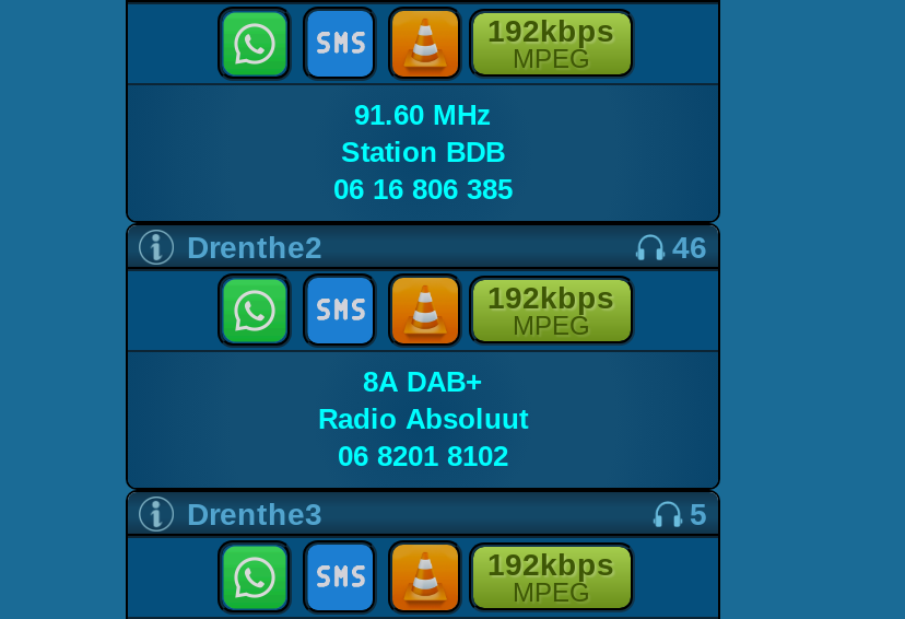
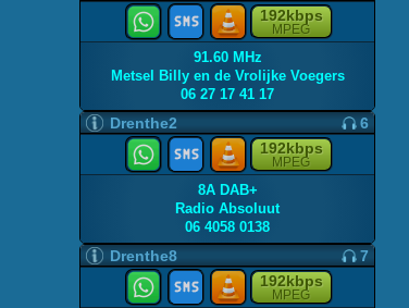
- Station BDB
- 06 16 806 385
+ Metsel Billy en de Vrolijke Voegers
+ 06 27 17 41 17

- 46
+ 6

- 06 8201 8102
+ 06 4058 0138

- Drenthe3
- 5
+ Drenthe8
+ 7
